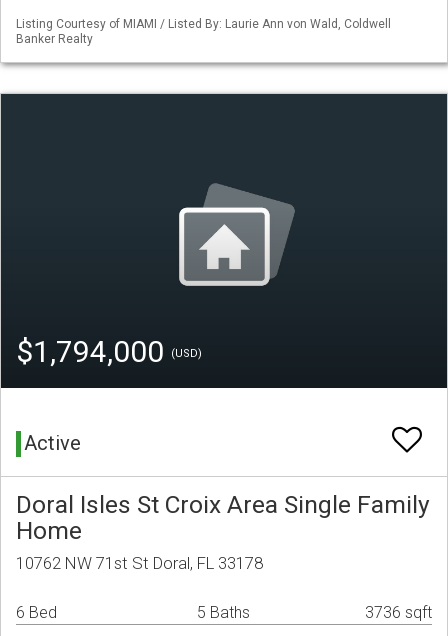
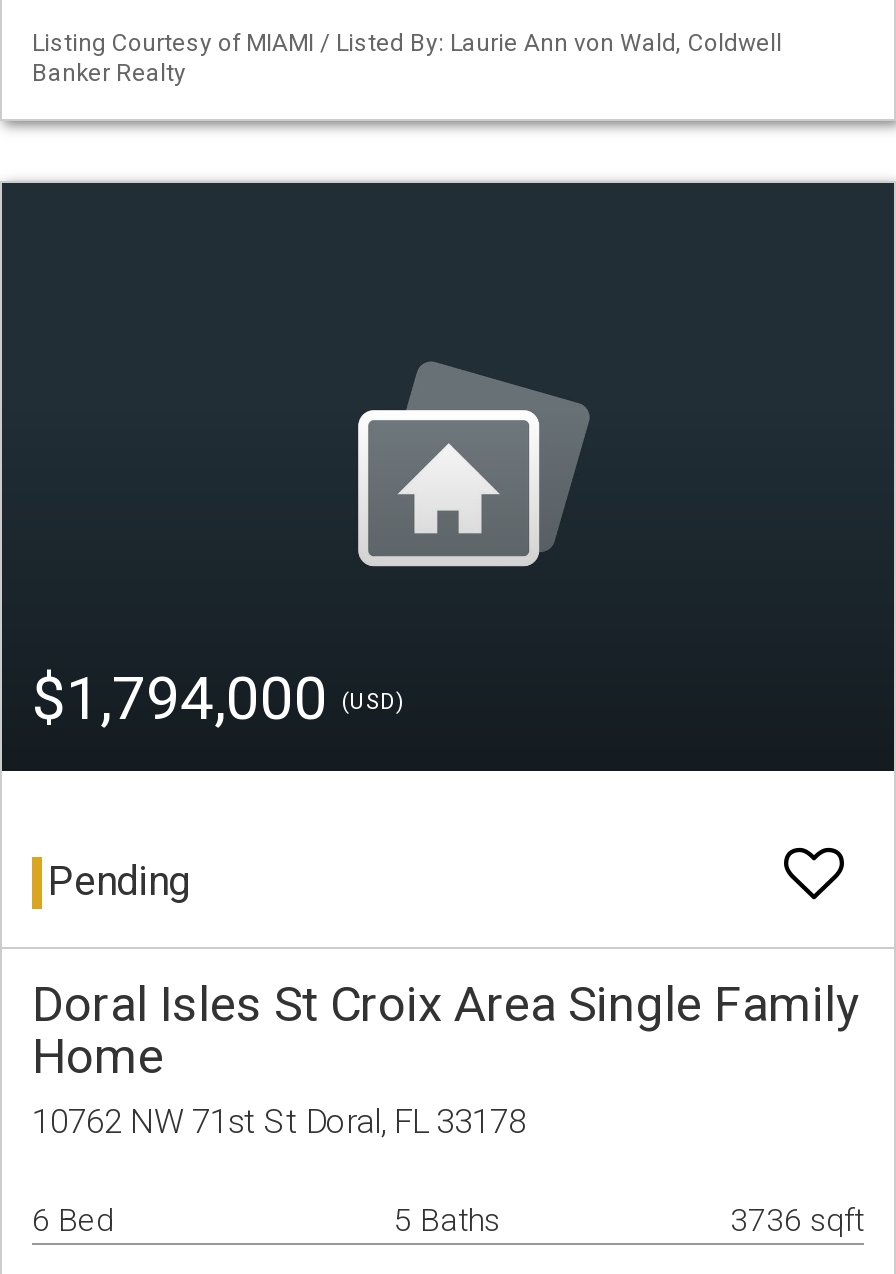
- Active
+ Pending
